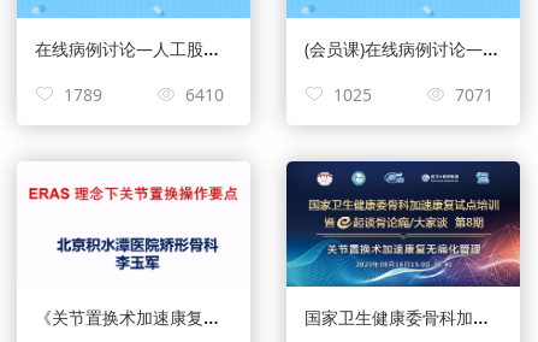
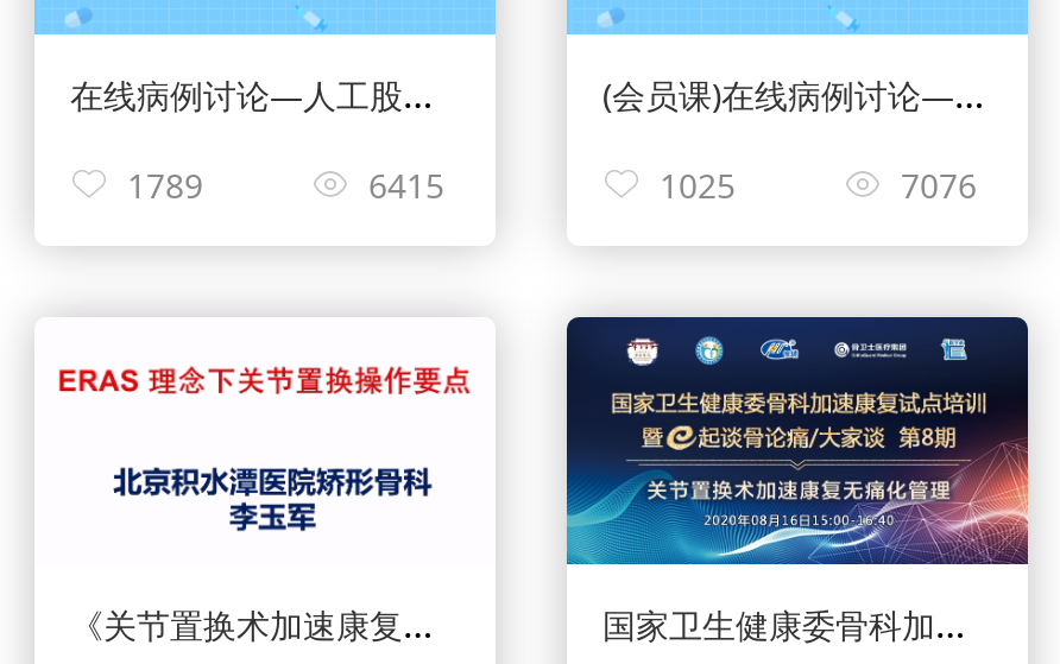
- 6410
+ 6415

- 7071
+ 7076
